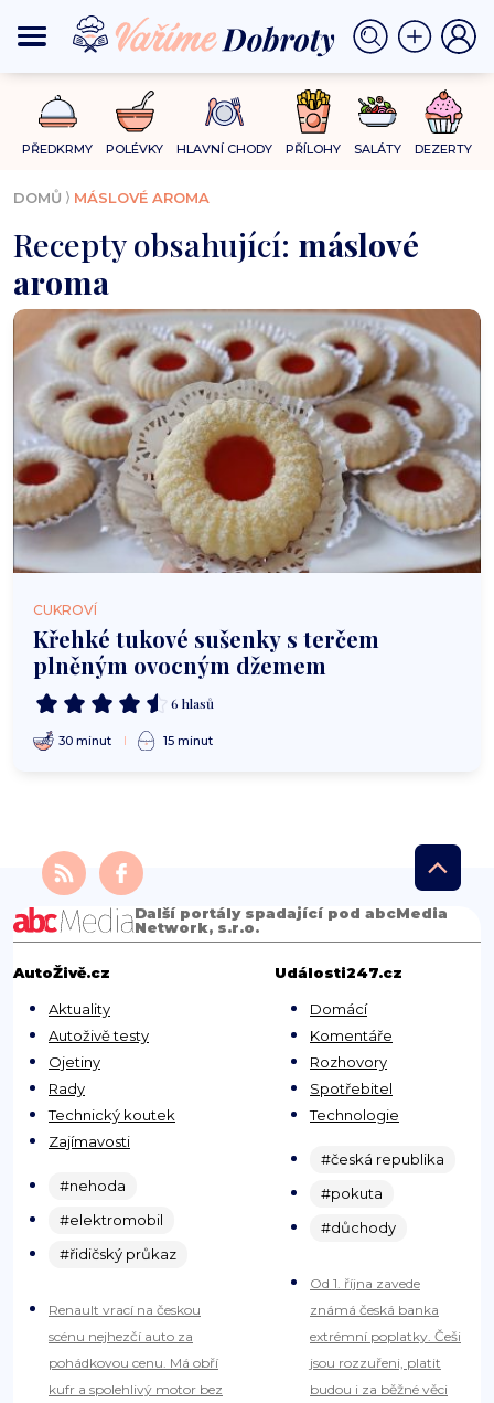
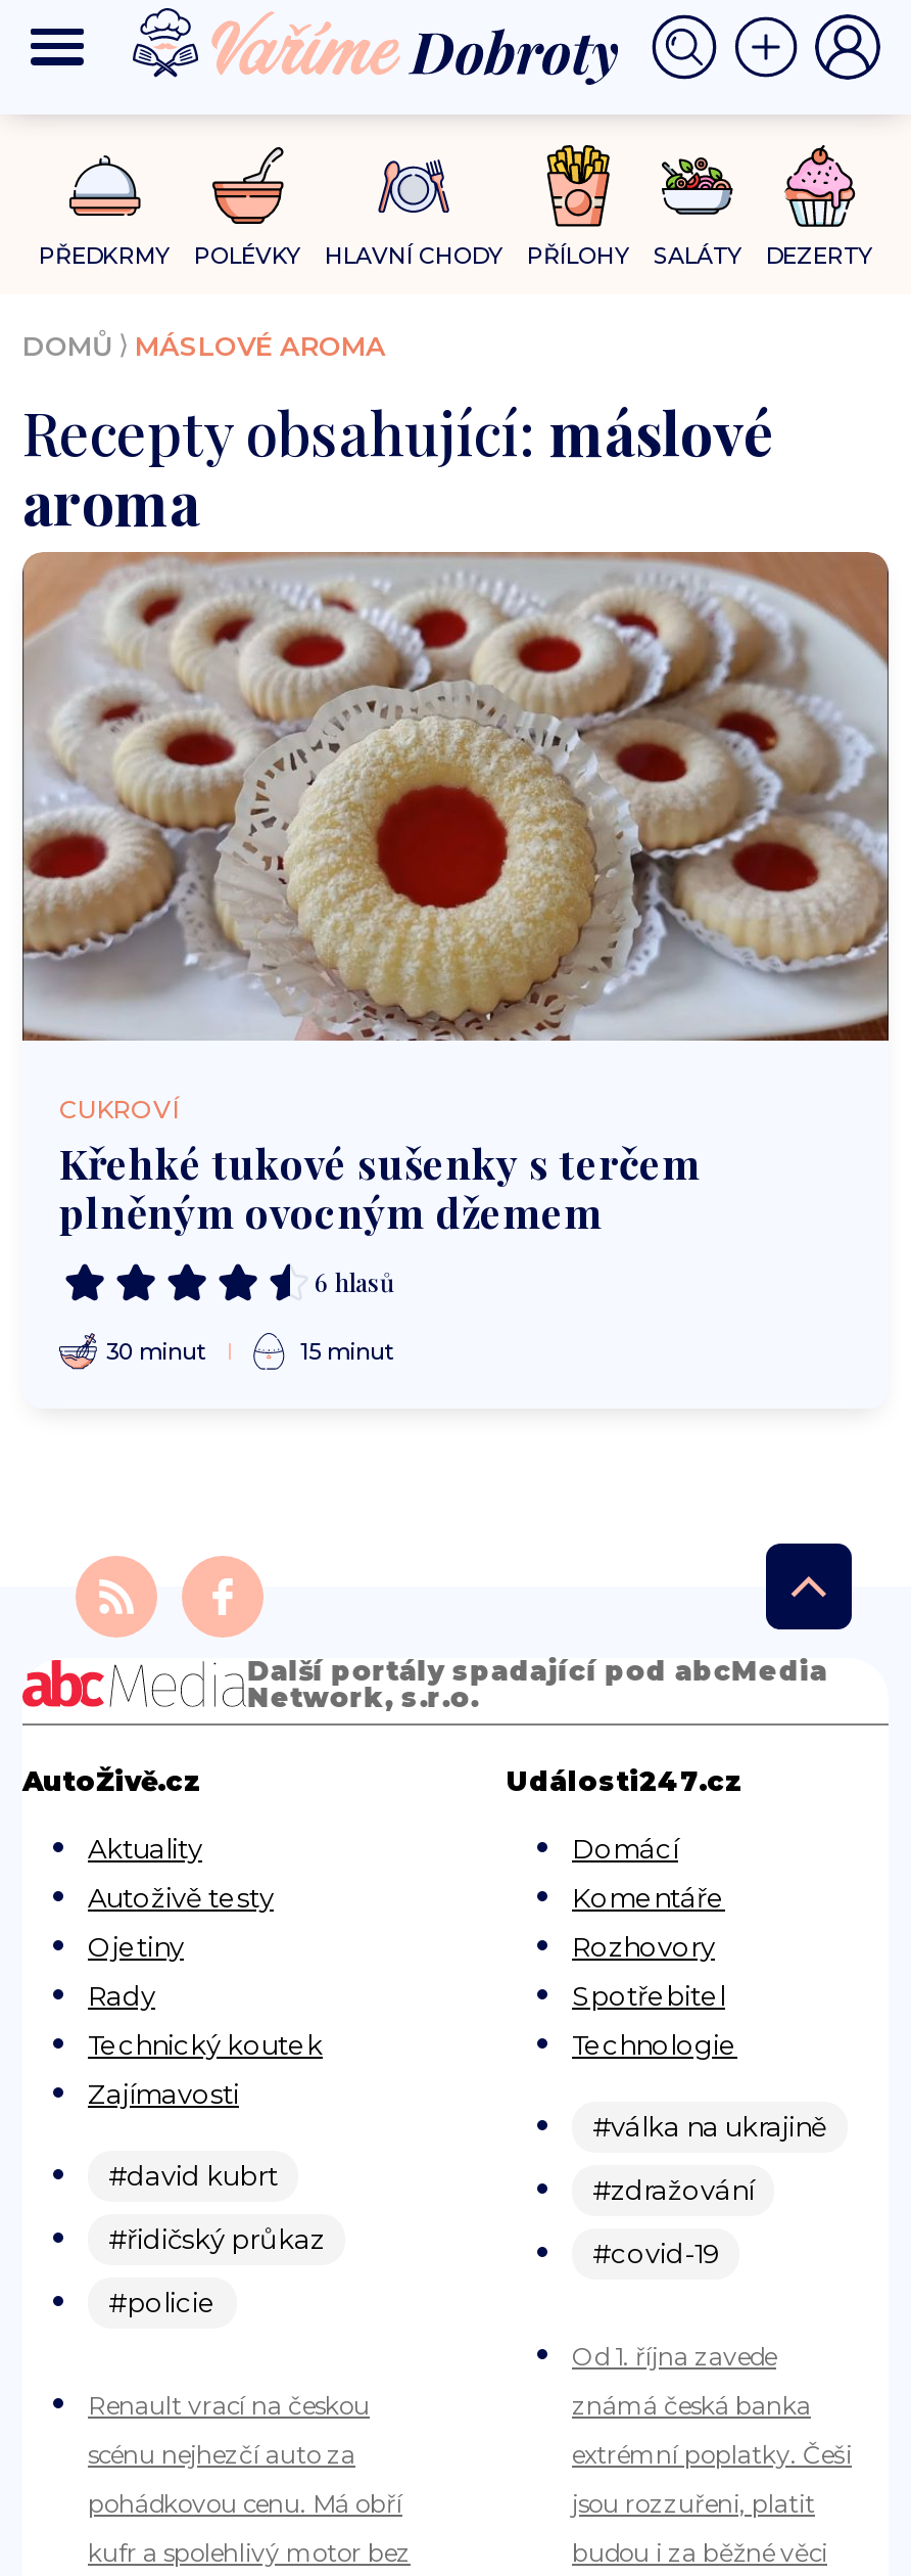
- #česká republika
+ #válka na ukrajině

- #nehoda
- #elektromobil
+ #david kubrt

- #pokuta
+ #zdražování

- #důchody
+ #covid-19

moved up: #řidičský průkaz

+ #policie
